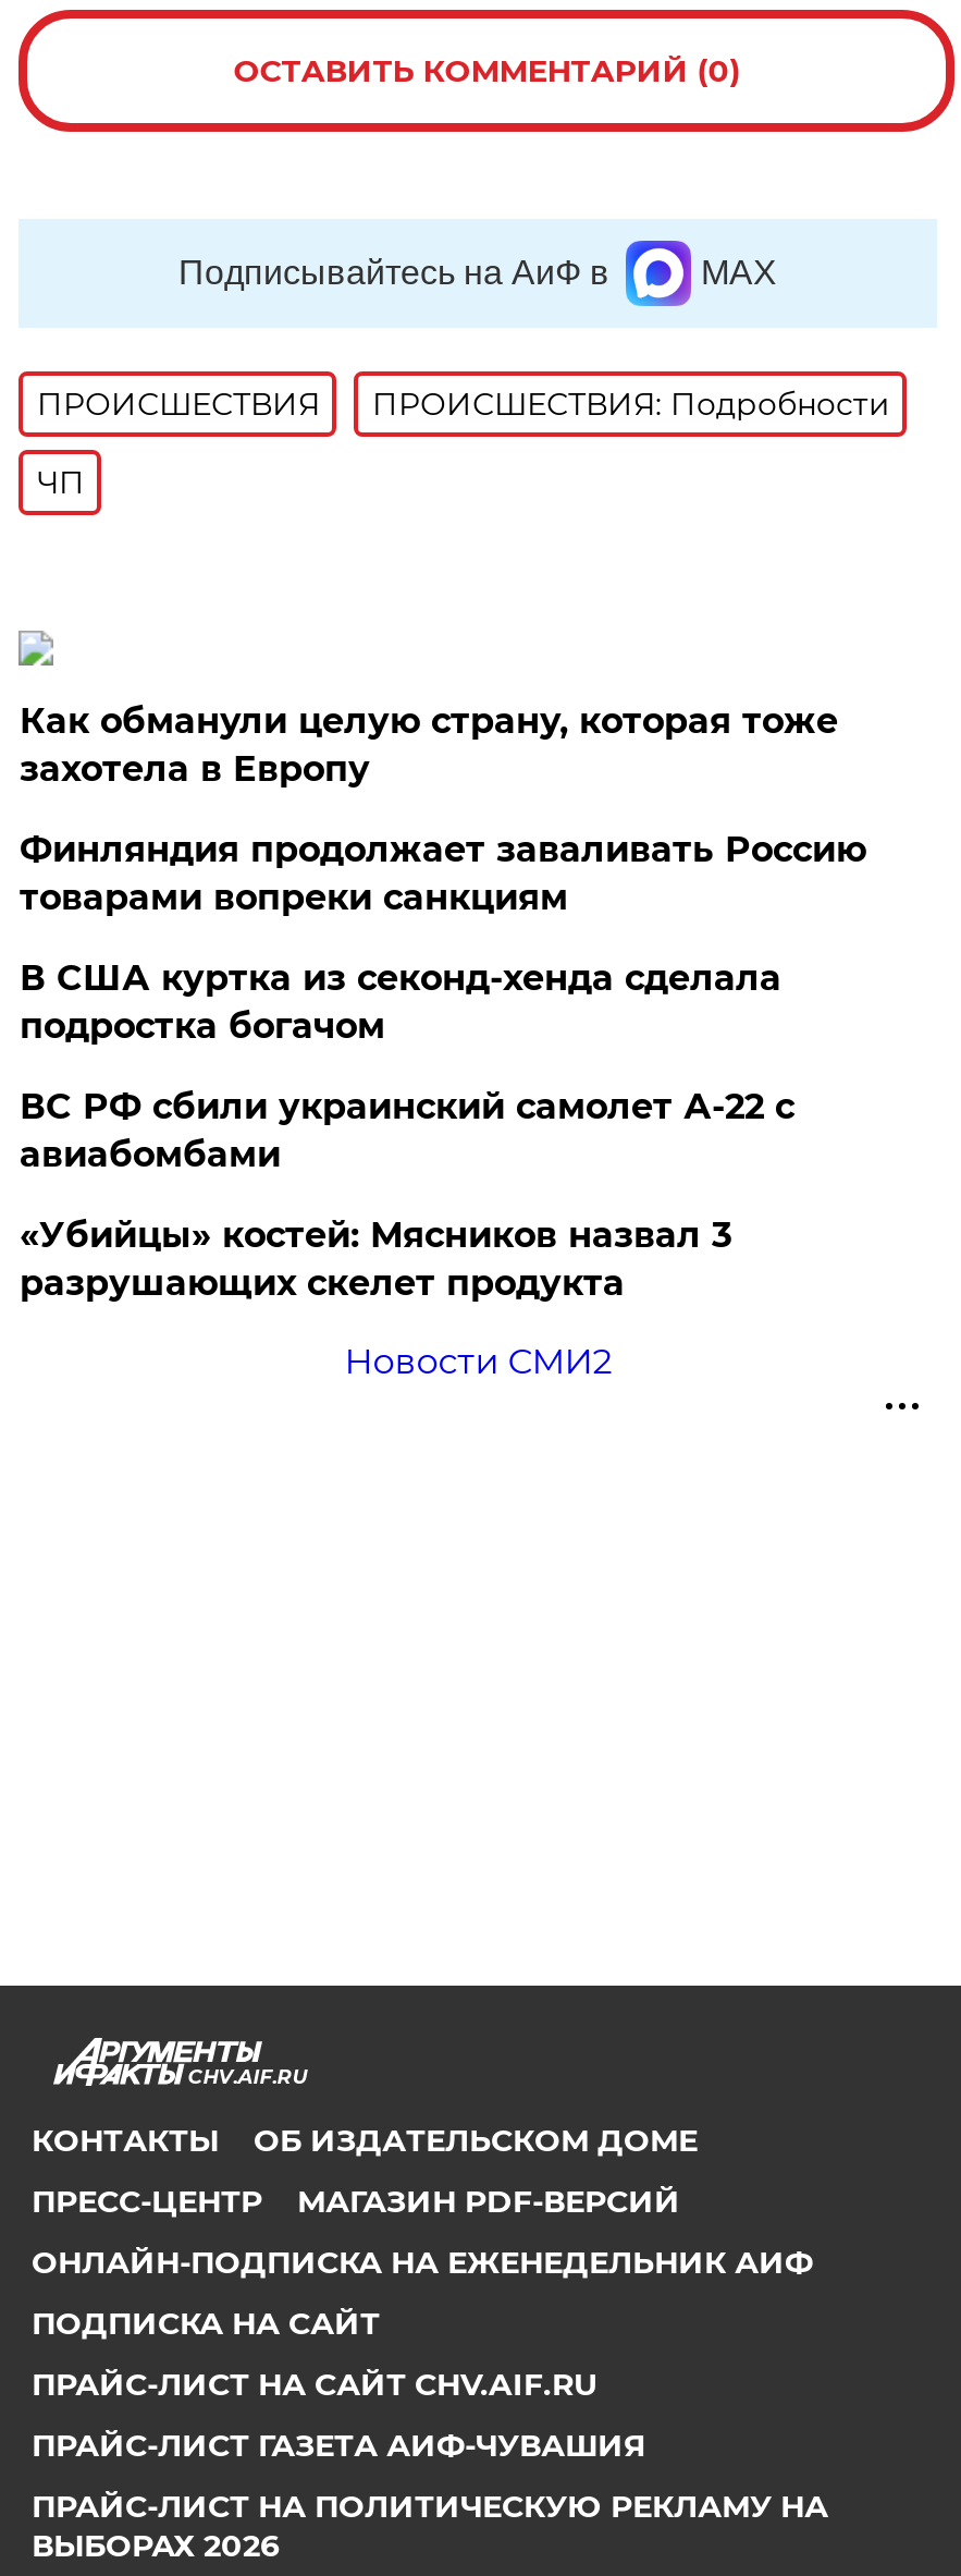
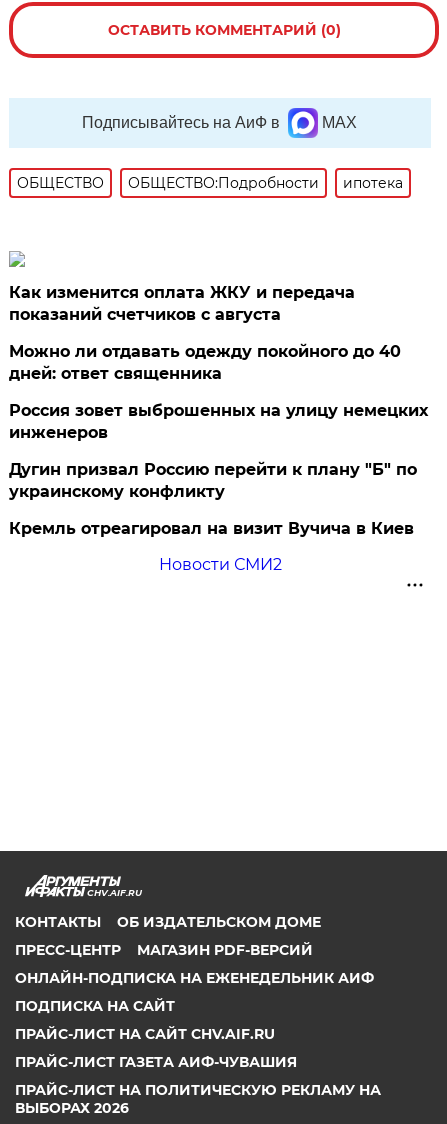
- ПРОИСШЕСТВИЯ
- ПРОИСШЕСТВИЯ: Подробности
- ЧП
+ ОБЩЕСТВО
+ ОБЩЕСТВО:Подробности
+ ипотека

- Как обманули целую страну, которая тоже
- захотела в Европу
- Финляндия продолжает заваливать Россию
- товарами вопреки санкциям
- В США куртка из секонд-хенда сделала
- подростка богачом
- ВС РФ сбили украинский самолет А-22 с
- авиабомбами
- «Убийцы» костей: Мясников назвал 3
- разрушающих скелет продукта
+ Как изменится оплата ЖКУ и передача
+ показаний счетчиков с августа
+ Можно ли отдавать одежду покойного до 40
+ дней: ответ священника
+ Россия зовет выброшенных на улицу немецких
+ инженеров
+ Дугин призвал Россию перейти к плану "Б" по
+ украинскому конфликту
+ Кремль отреагировал на визит Вучича в Киев
